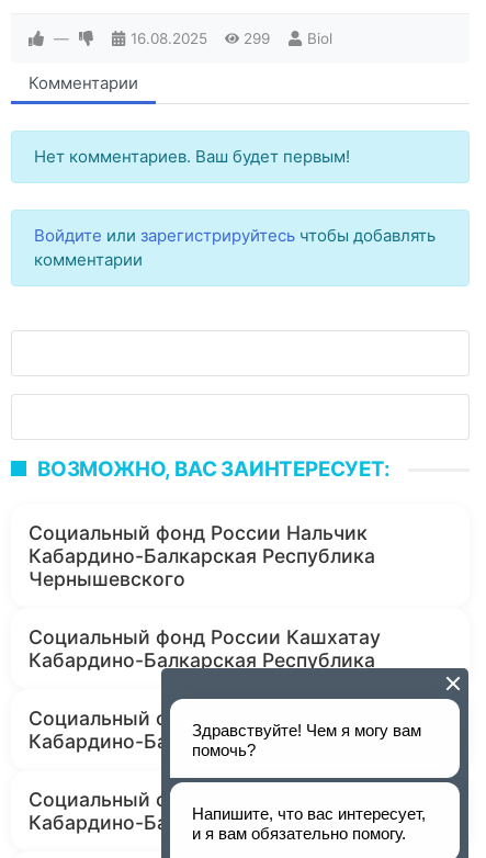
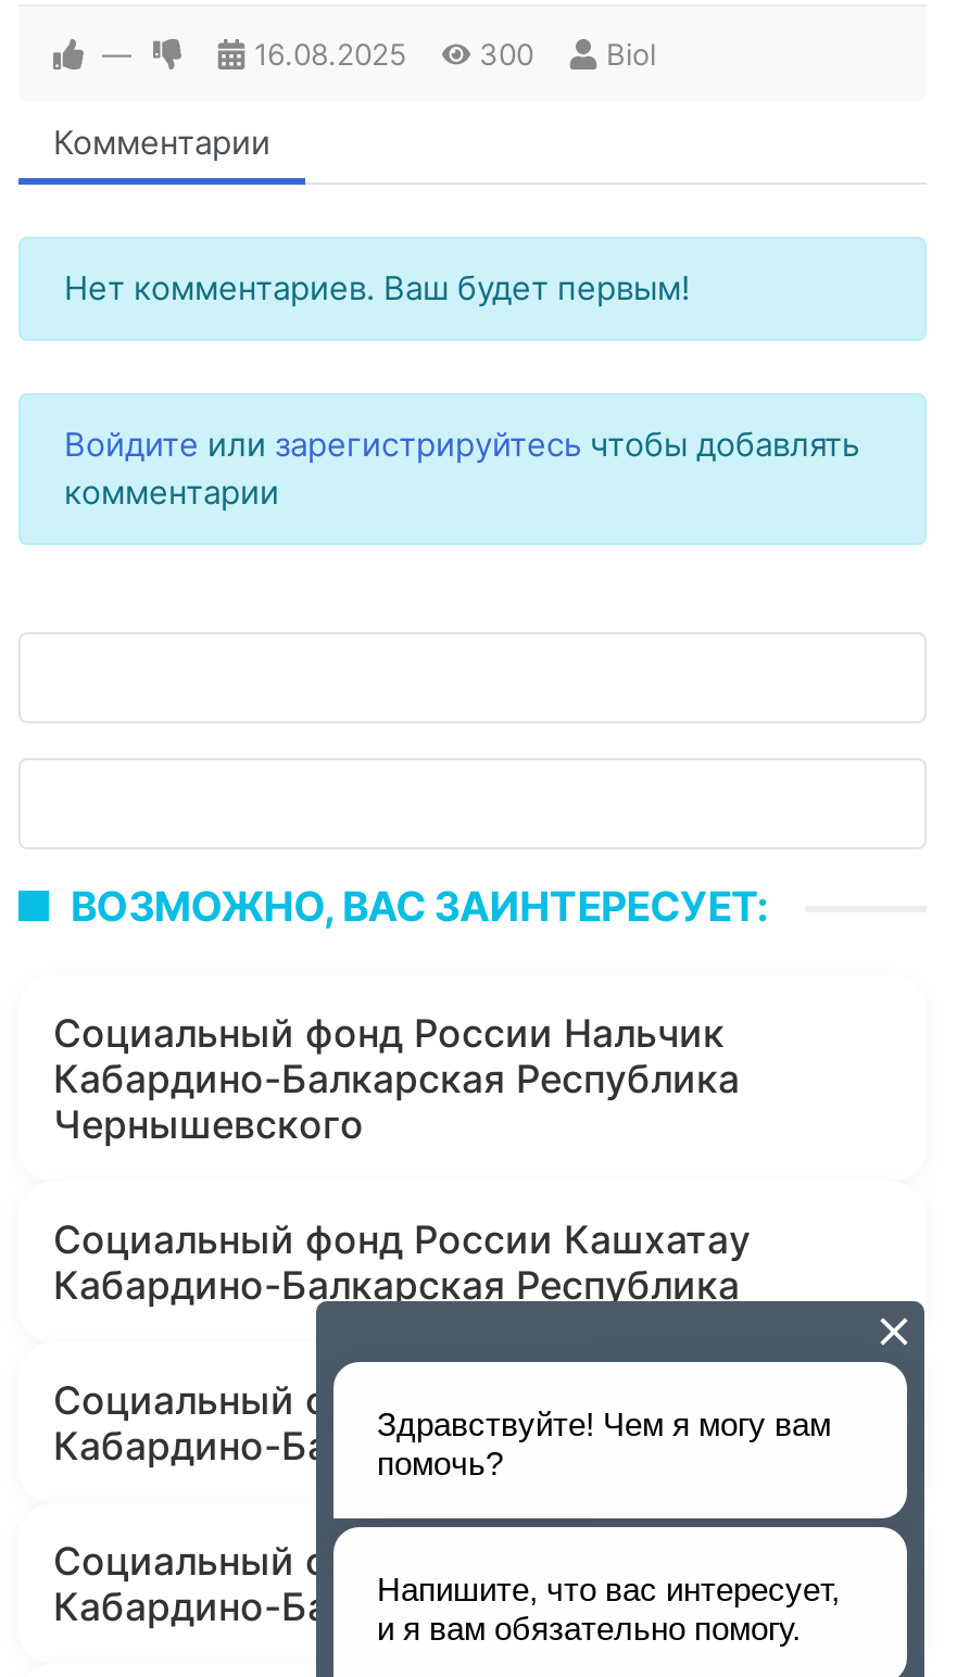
- 16.08.2025 299
+ 16.08.2025 300
